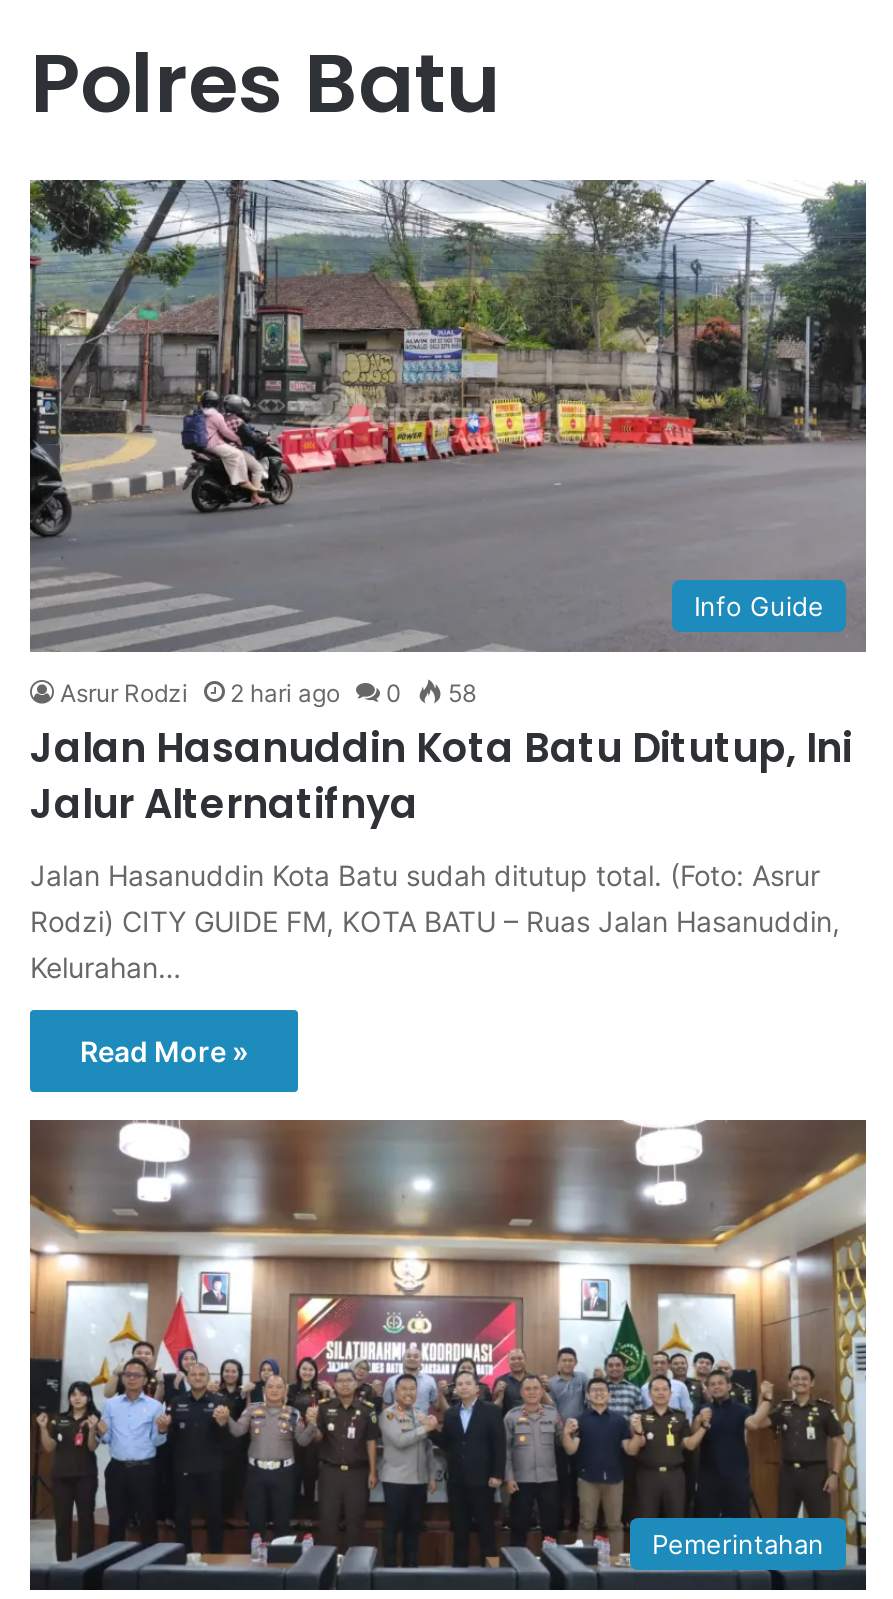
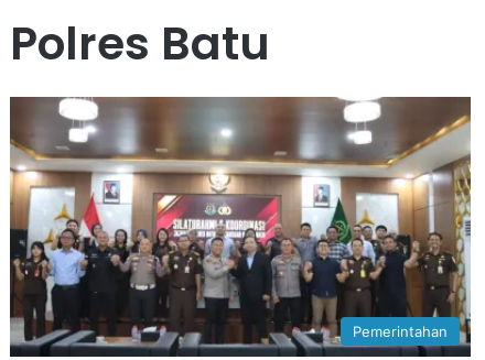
- [image]
- Info Guide
- Asrur Rodzi
- 2 hari ago
- 0
- 58
- Jalan Hasanuddin Kota Batu Ditutup, Ini
- Jalur Alternatifnya
- Jalan Hasanuddin Kota Batu sudah ditutup total. (Foto: Asrur
- Rodzi) CITY GUIDE FM, KOTA BATU – Ruas Jalan Hasanuddin,
- Kelurahan…
- Read More »
